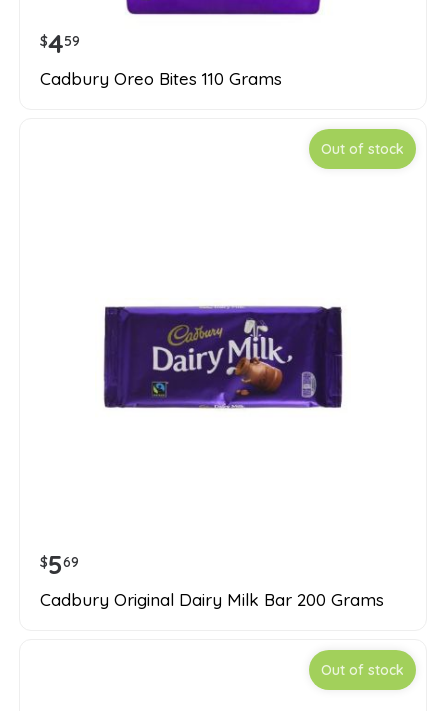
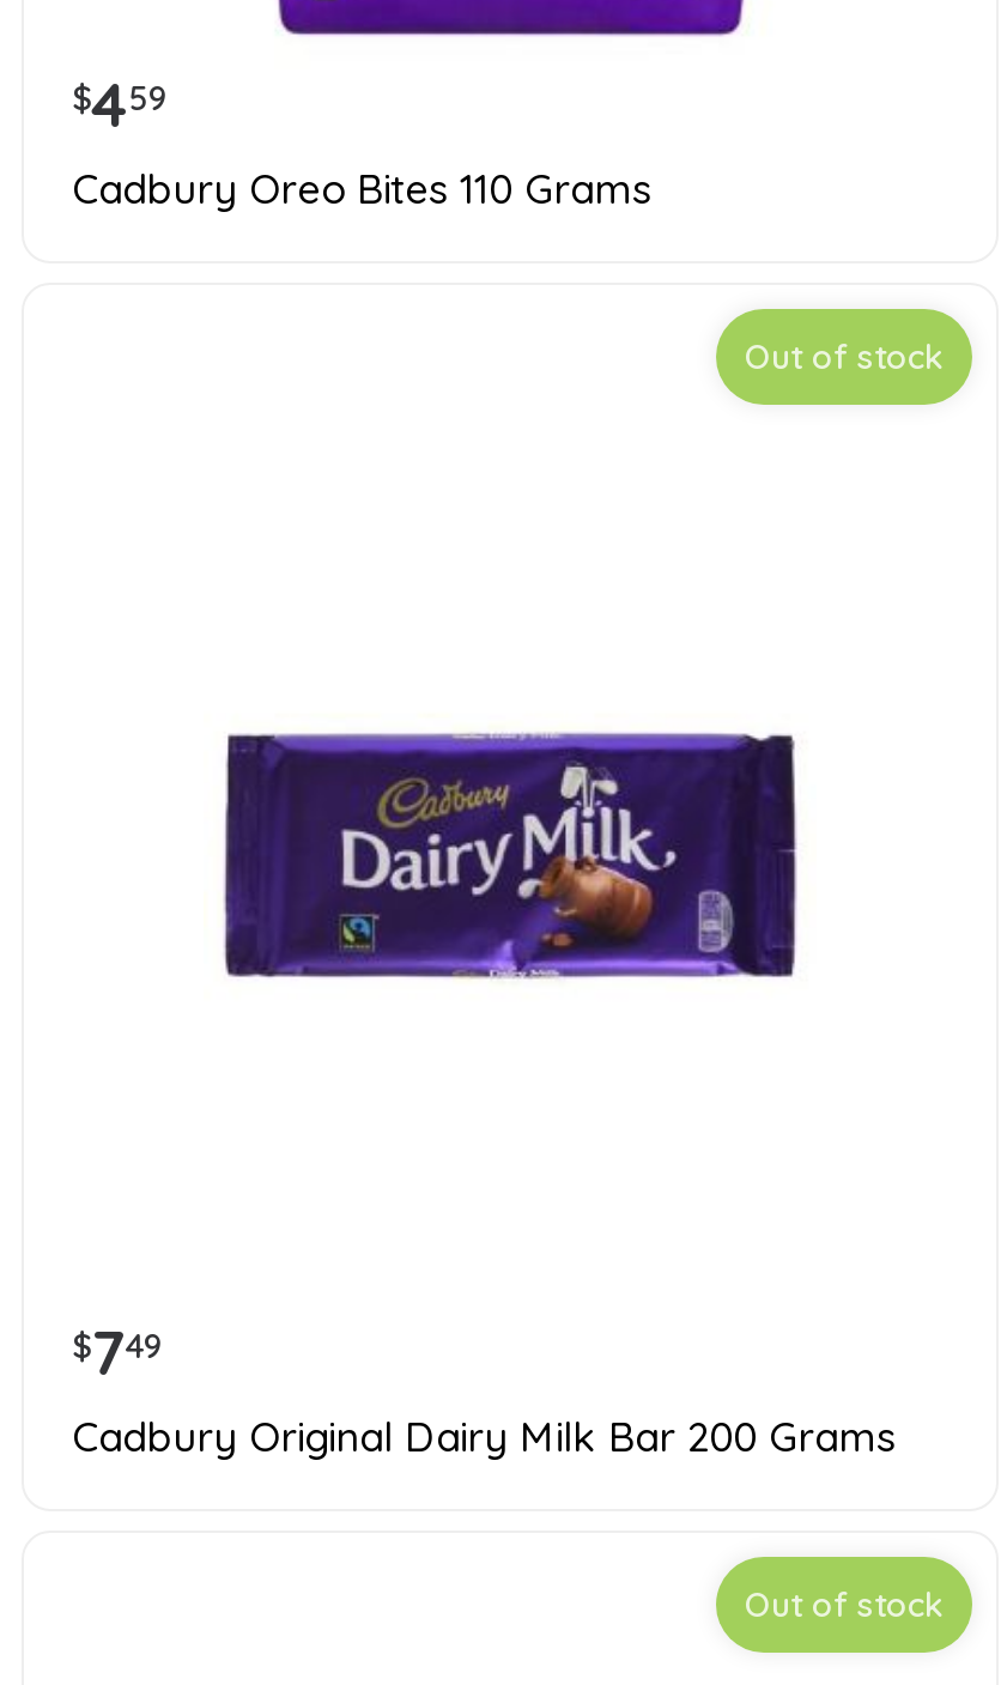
- $569
+ $749
